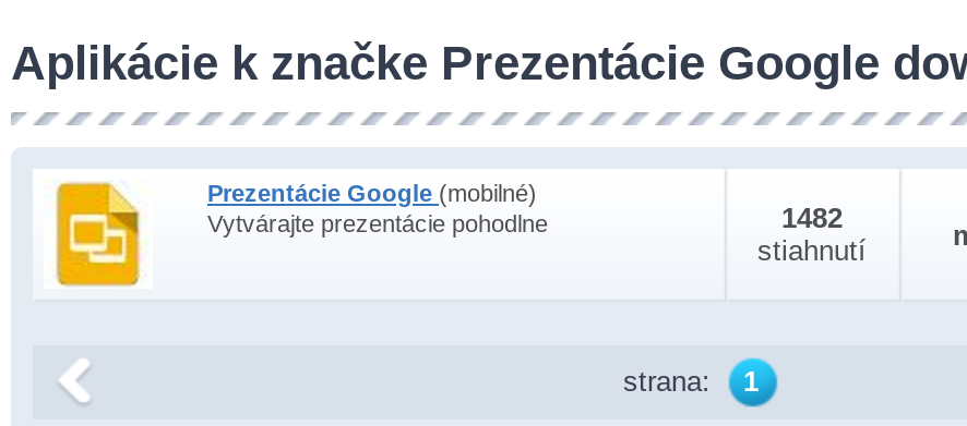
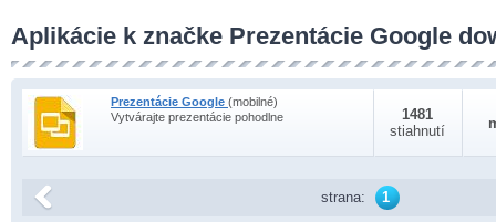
- 1482
+ 1481
